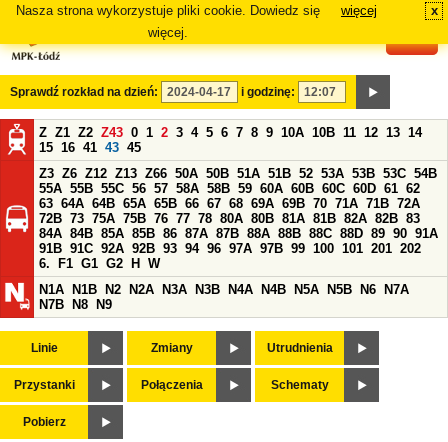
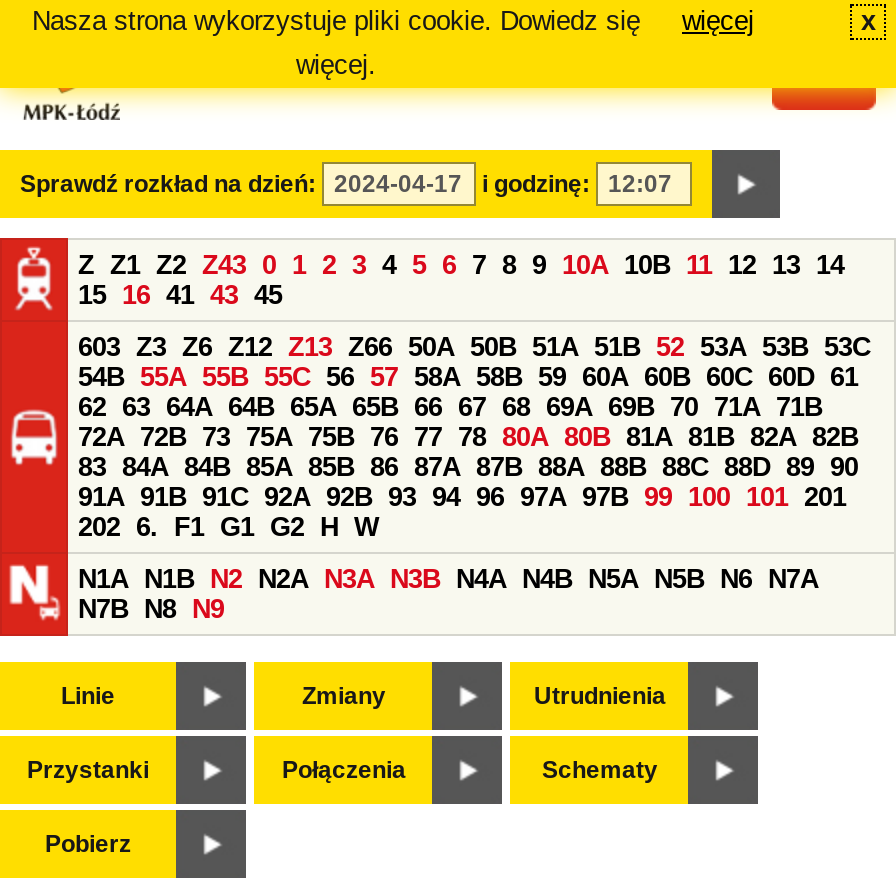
- Z3 Z6 Z12 Z13 Z66 50A 50B 51A 51B 52 53A 53B 53C 54B
- 55A 55B 55C 56 57 58A 58B 59 60A 60B 60C 60D 61 62
- 63 64A 64B 65A 65B 66 67 68 69A 69B 70 71A 71B 72A
- 72B 73 75A 75B 76 77 78 80A 80B 81A 81B 82A 82B 83
- 84A 84B 85A 85B 86 87A 87B 88A 88B 88C 88D 89 90 91A
- 91B 91C 92A 92B 93 94 96 97A 97B 99 100 101 201 202
- 6. F1 G1 G2 H W
+ 603 Z3 Z6 Z12 Z13 Z66 50A 50B 51A 51B 52 53A 53B 53C
+ 54B 55A 55B 55C 56 57 58A 58B 59 60A 60B 60C 60D 61
+ 62 63 64A 64B 65A 65B 66 67 68 69A 69B 70 71A 71B
+ 72A 72B 73 75A 75B 76 77 78 80A 80B 81A 81B 82A 82B
+ 83 84A 84B 85A 85B 86 87A 87B 88A 88B 88C 88D 89 90
+ 91A 91B 91C 92A 92B 93 94 96 97A 97B 99 100 101 201
+ 202 6. F1 G1 G2 H W
